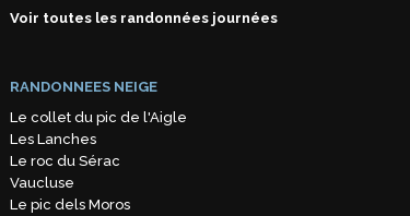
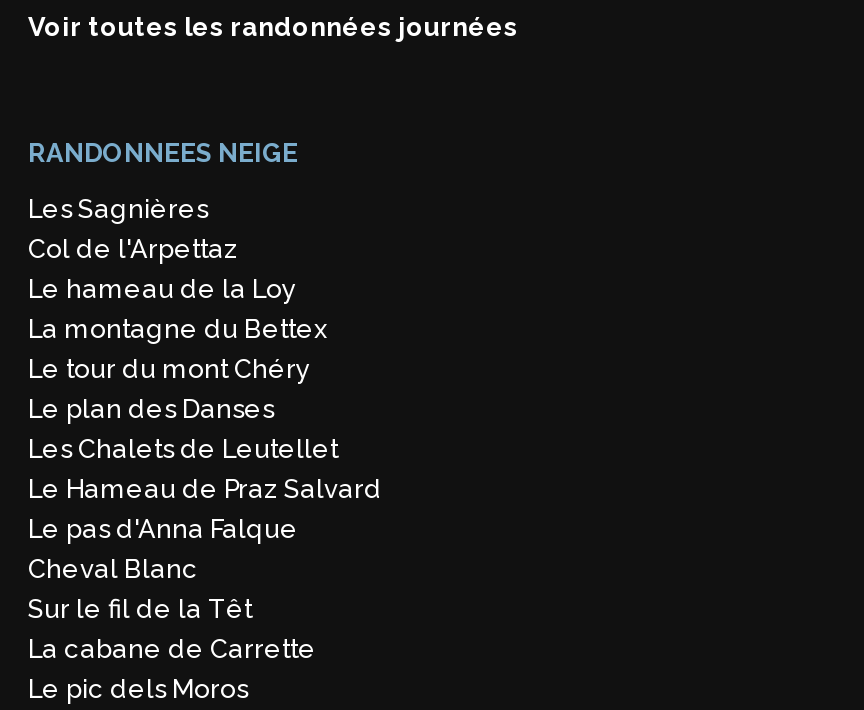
- Le collet du pic de l'Aigle
- Les Lanches
- Le roc du Sérac
- Vaucluse
+ Les Sagnières
+ Col de l'Arpettaz
+ Le hameau de la Loy
+ La montagne du Bettex
+ Le tour du mont Chéry
+ Le plan des Danses
+ Les Chalets de Leutellet
+ Le Hameau de Praz Salvard
+ Le pas d'Anna Falque
+ Cheval Blanc
+ Sur le fil de la Têt
+ La cabane de Carrette
